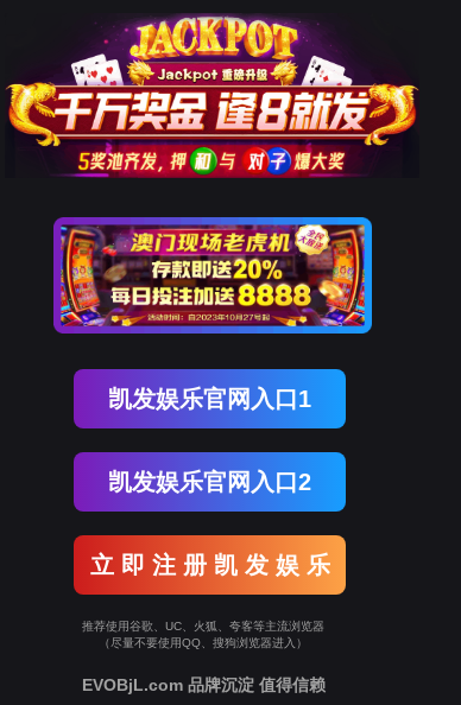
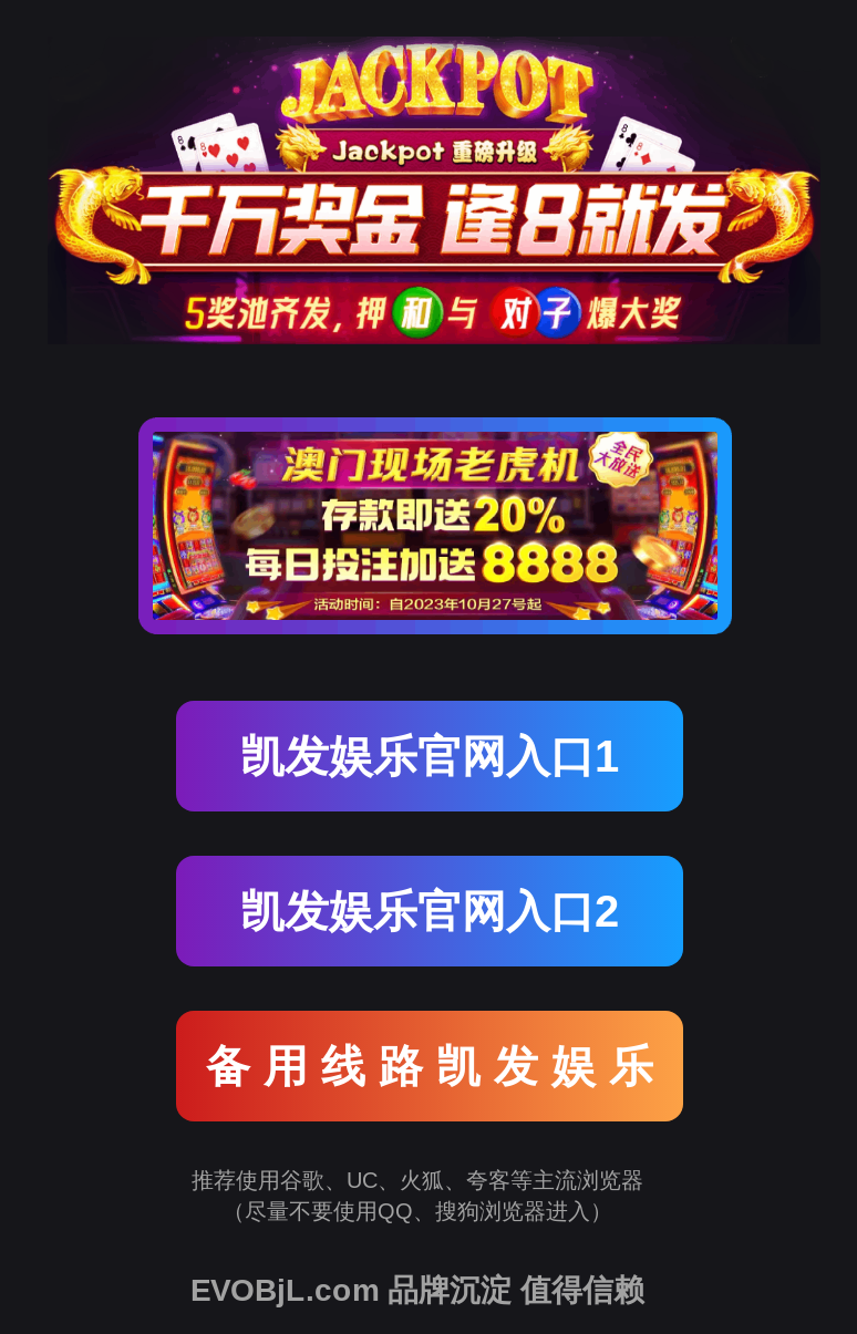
- 立 即 注 册 凯 发 娱 乐
+ 备 用 线 路 凯 发 娱 乐
